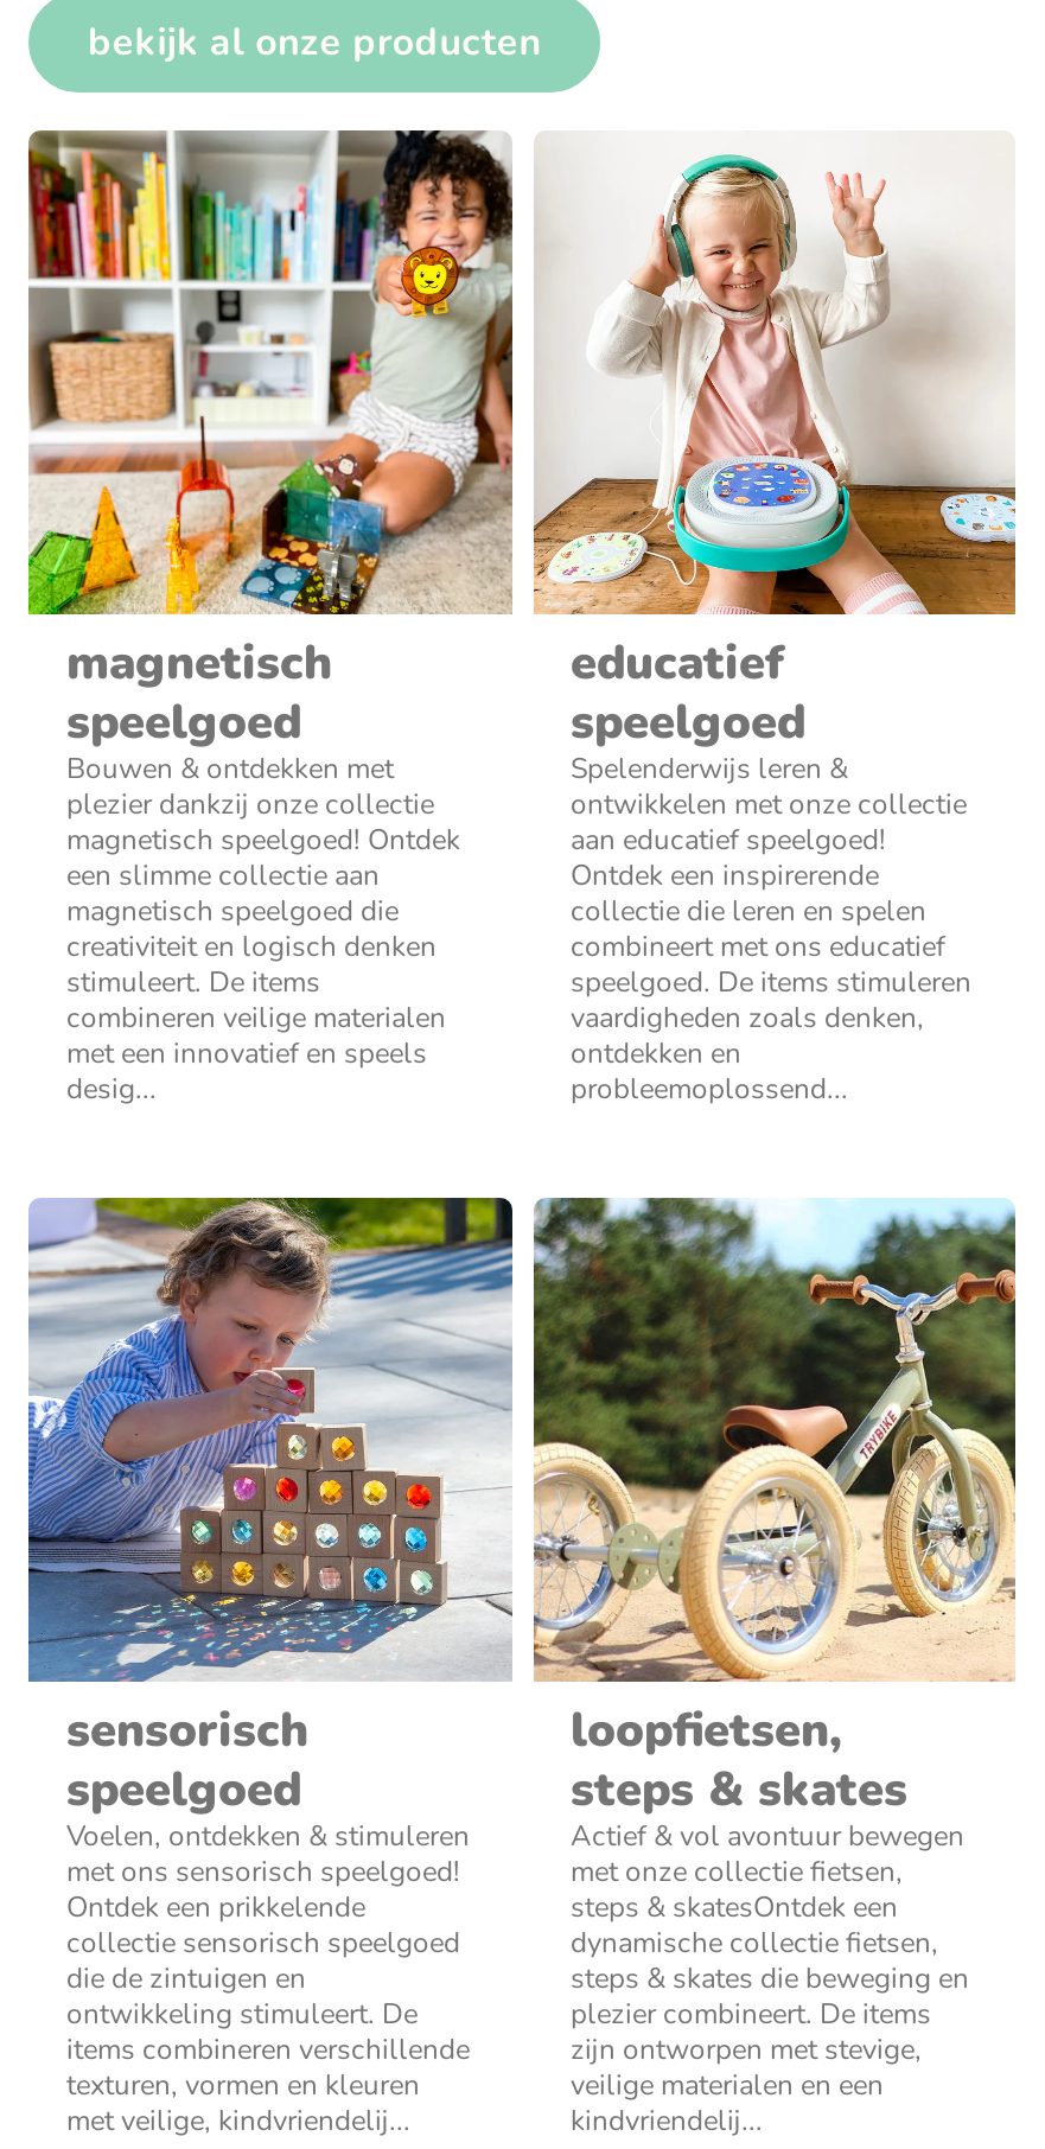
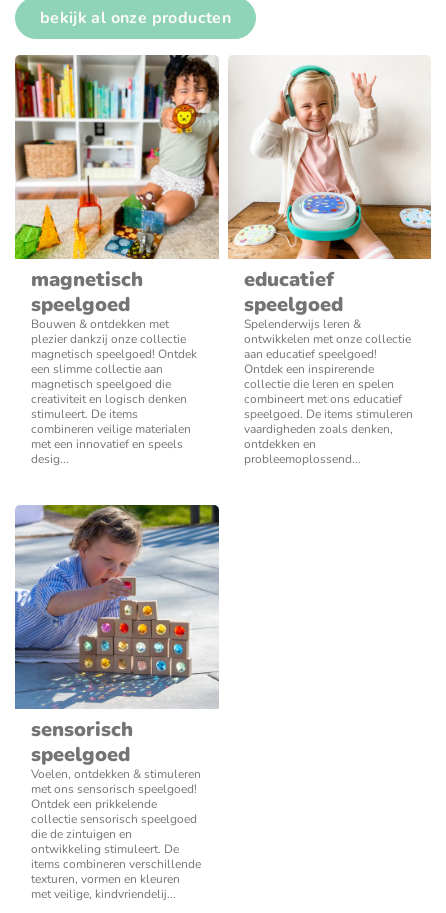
- [image]
- loopfietsen,
- steps & skates
- Actief & vol avontuur bewegen
- met onze collectie fietsen,
- steps & skatesOntdek een
- dynamische collectie fietsen,
- steps & skates die beweging en
- plezier combineert. De items
- zijn ontworpen met stevige,
- veilige materialen en een
- kindvriendelij...
